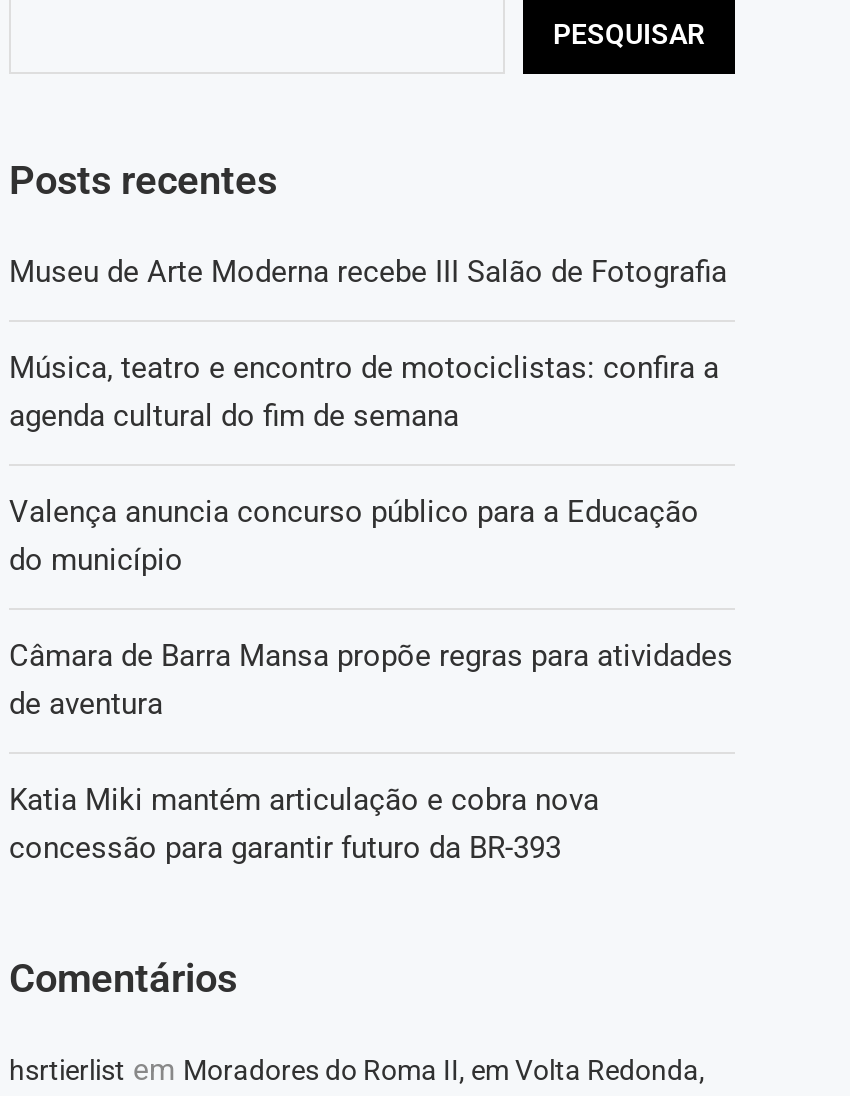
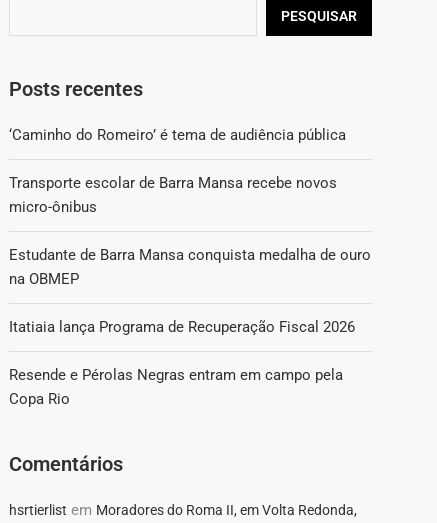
- Museu de Arte Moderna recebe III Salão de Fotografia
+ ‘Caminho do Romeiro’ é tema de audiência pública

- Música, teatro e encontro de motociclistas: confira a
- agenda cultural do fim de semana
+ Transporte escolar de Barra Mansa recebe novos
+ micro-ônibus

- Valença anuncia concurso público para a Educação
- do município
+ Estudante de Barra Mansa conquista medalha de ouro
+ na OBMEP

- Câmara de Barra Mansa propõe regras para atividades
- de aventura
+ Itatiaia lança Programa de Recuperação Fiscal 2026

- Katia Miki mantém articulação e cobra nova
- concessão para garantir futuro da BR-393
+ Resende e Pérolas Negras entram em campo pela
+ Copa Rio
